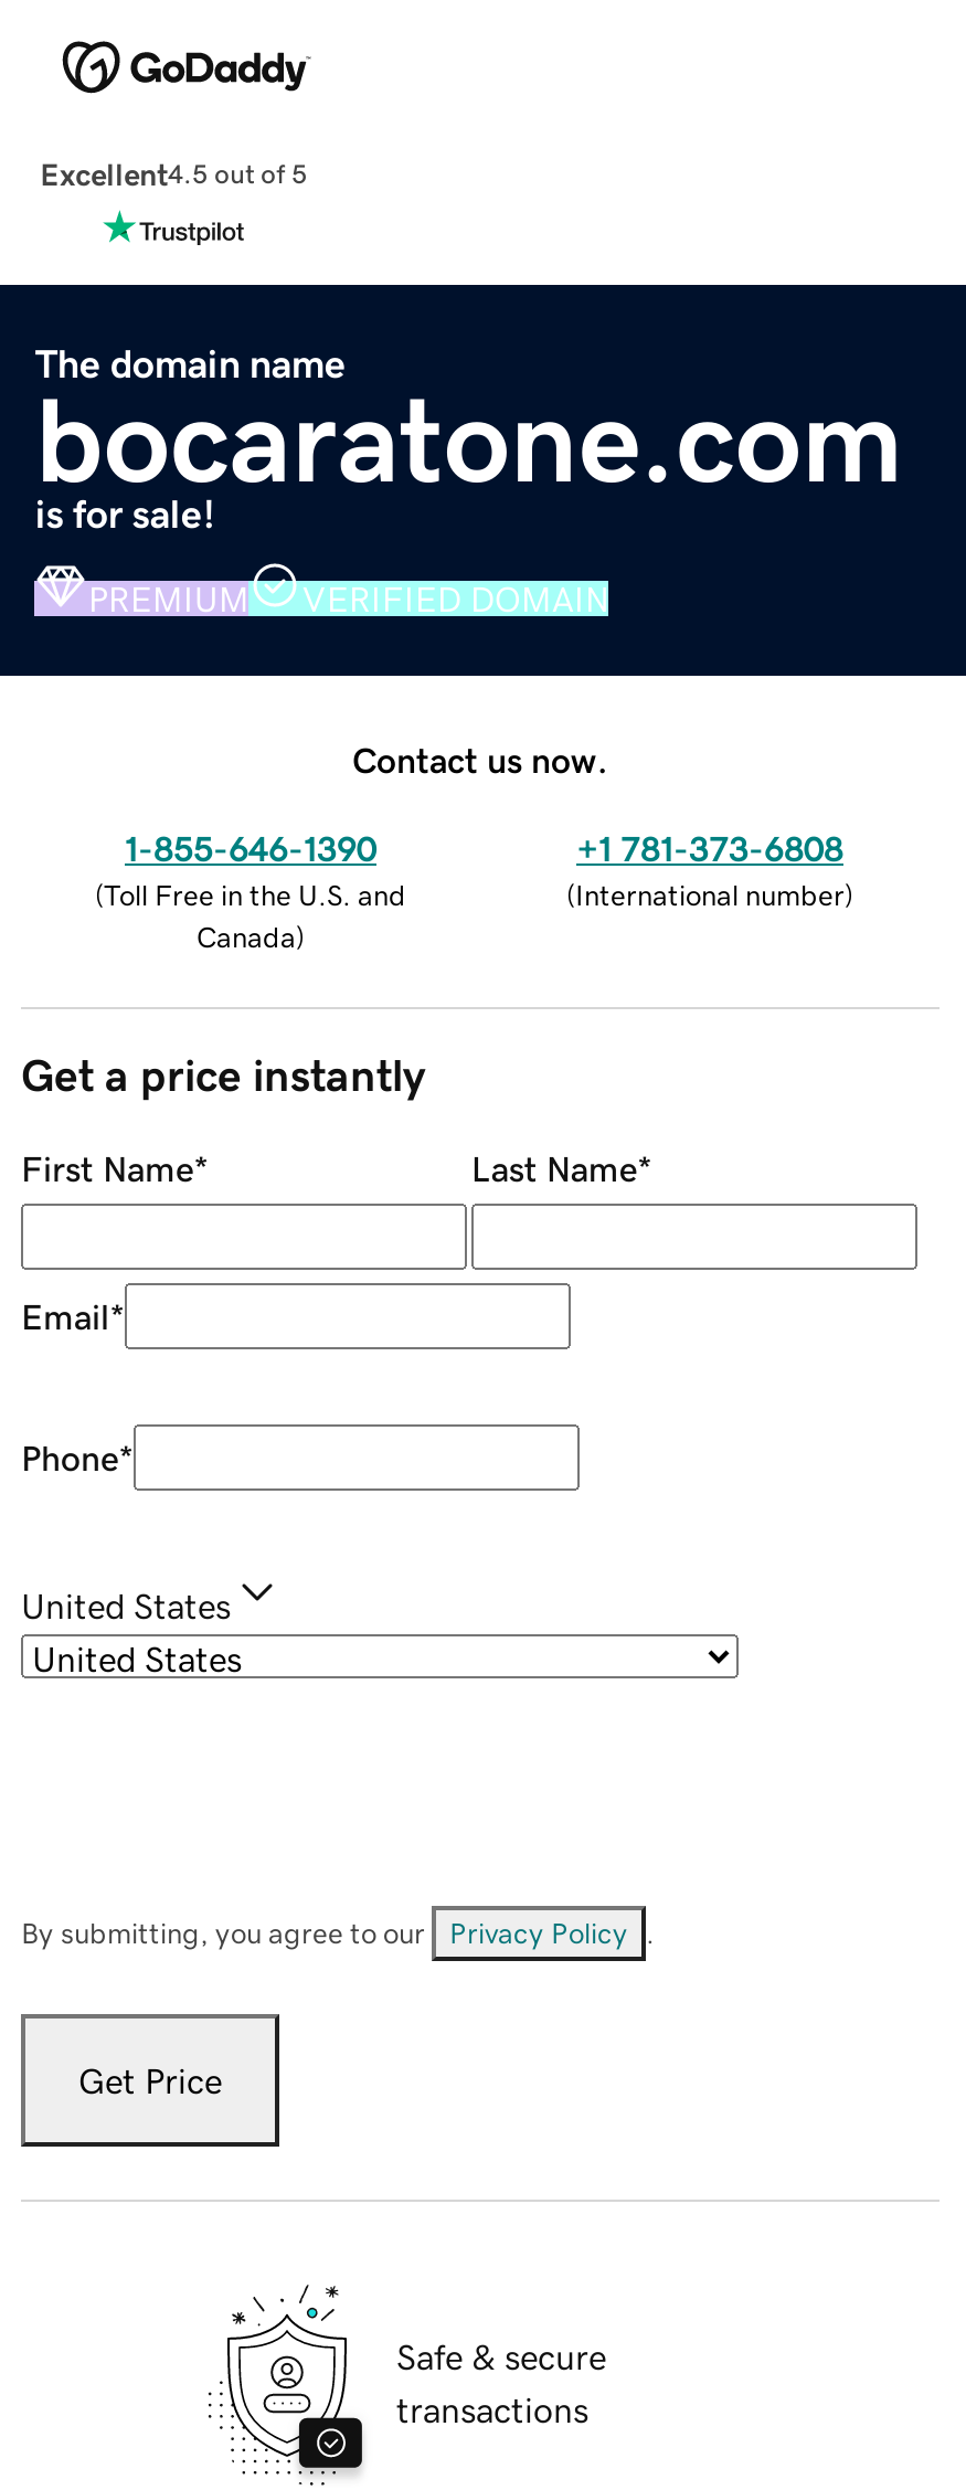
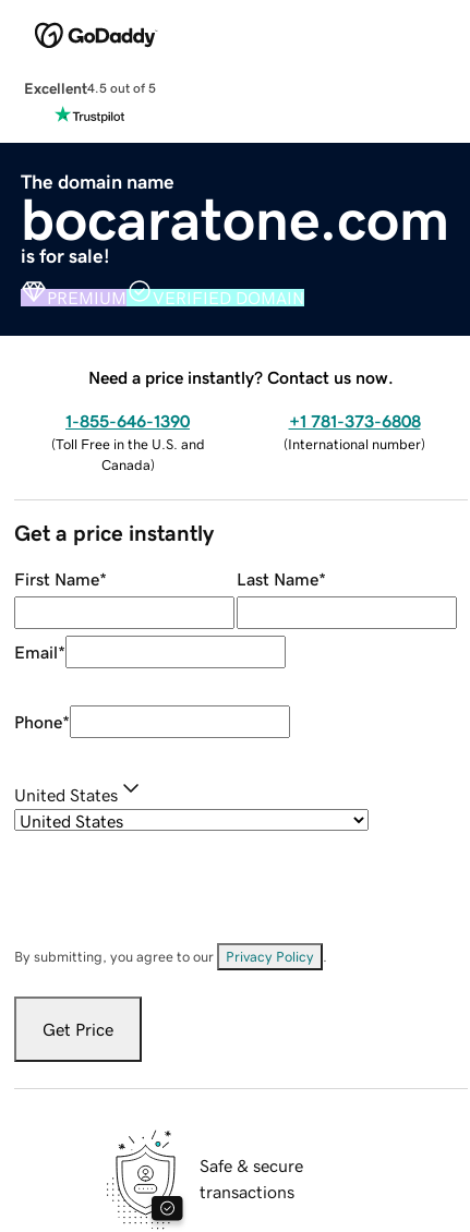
- Contact us now.
+ Need a price instantly? Contact us now.
